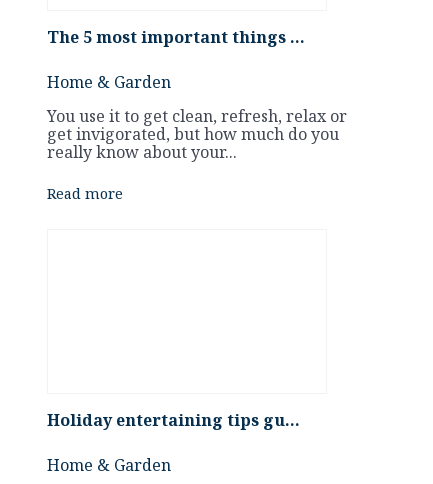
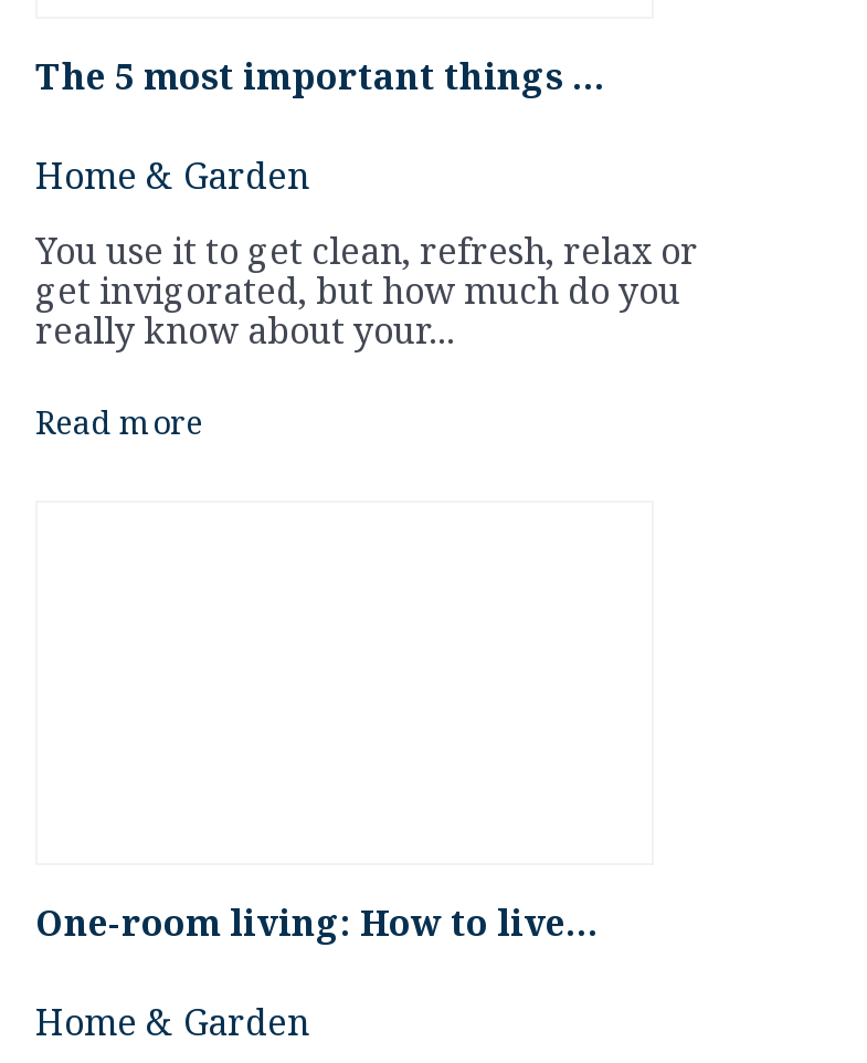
- Holiday entertaining tips gu…
+ One-room living: How to live…
